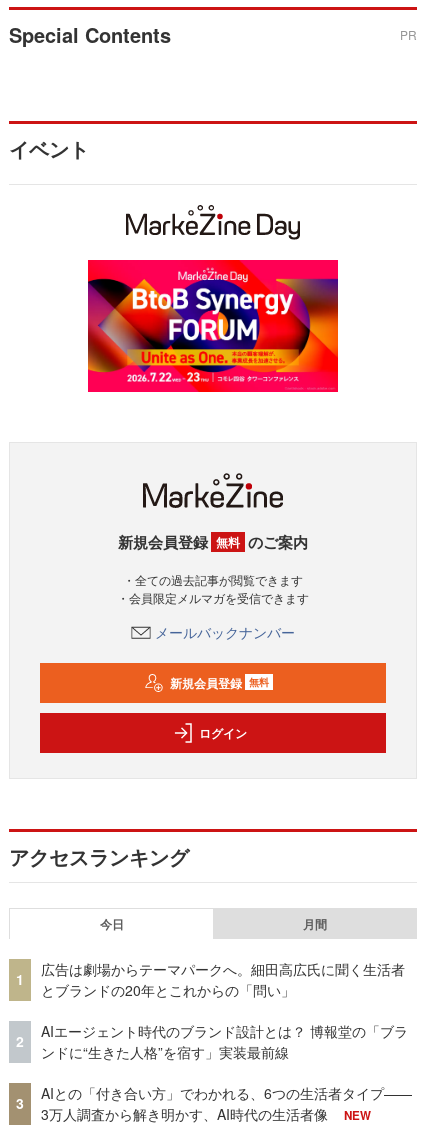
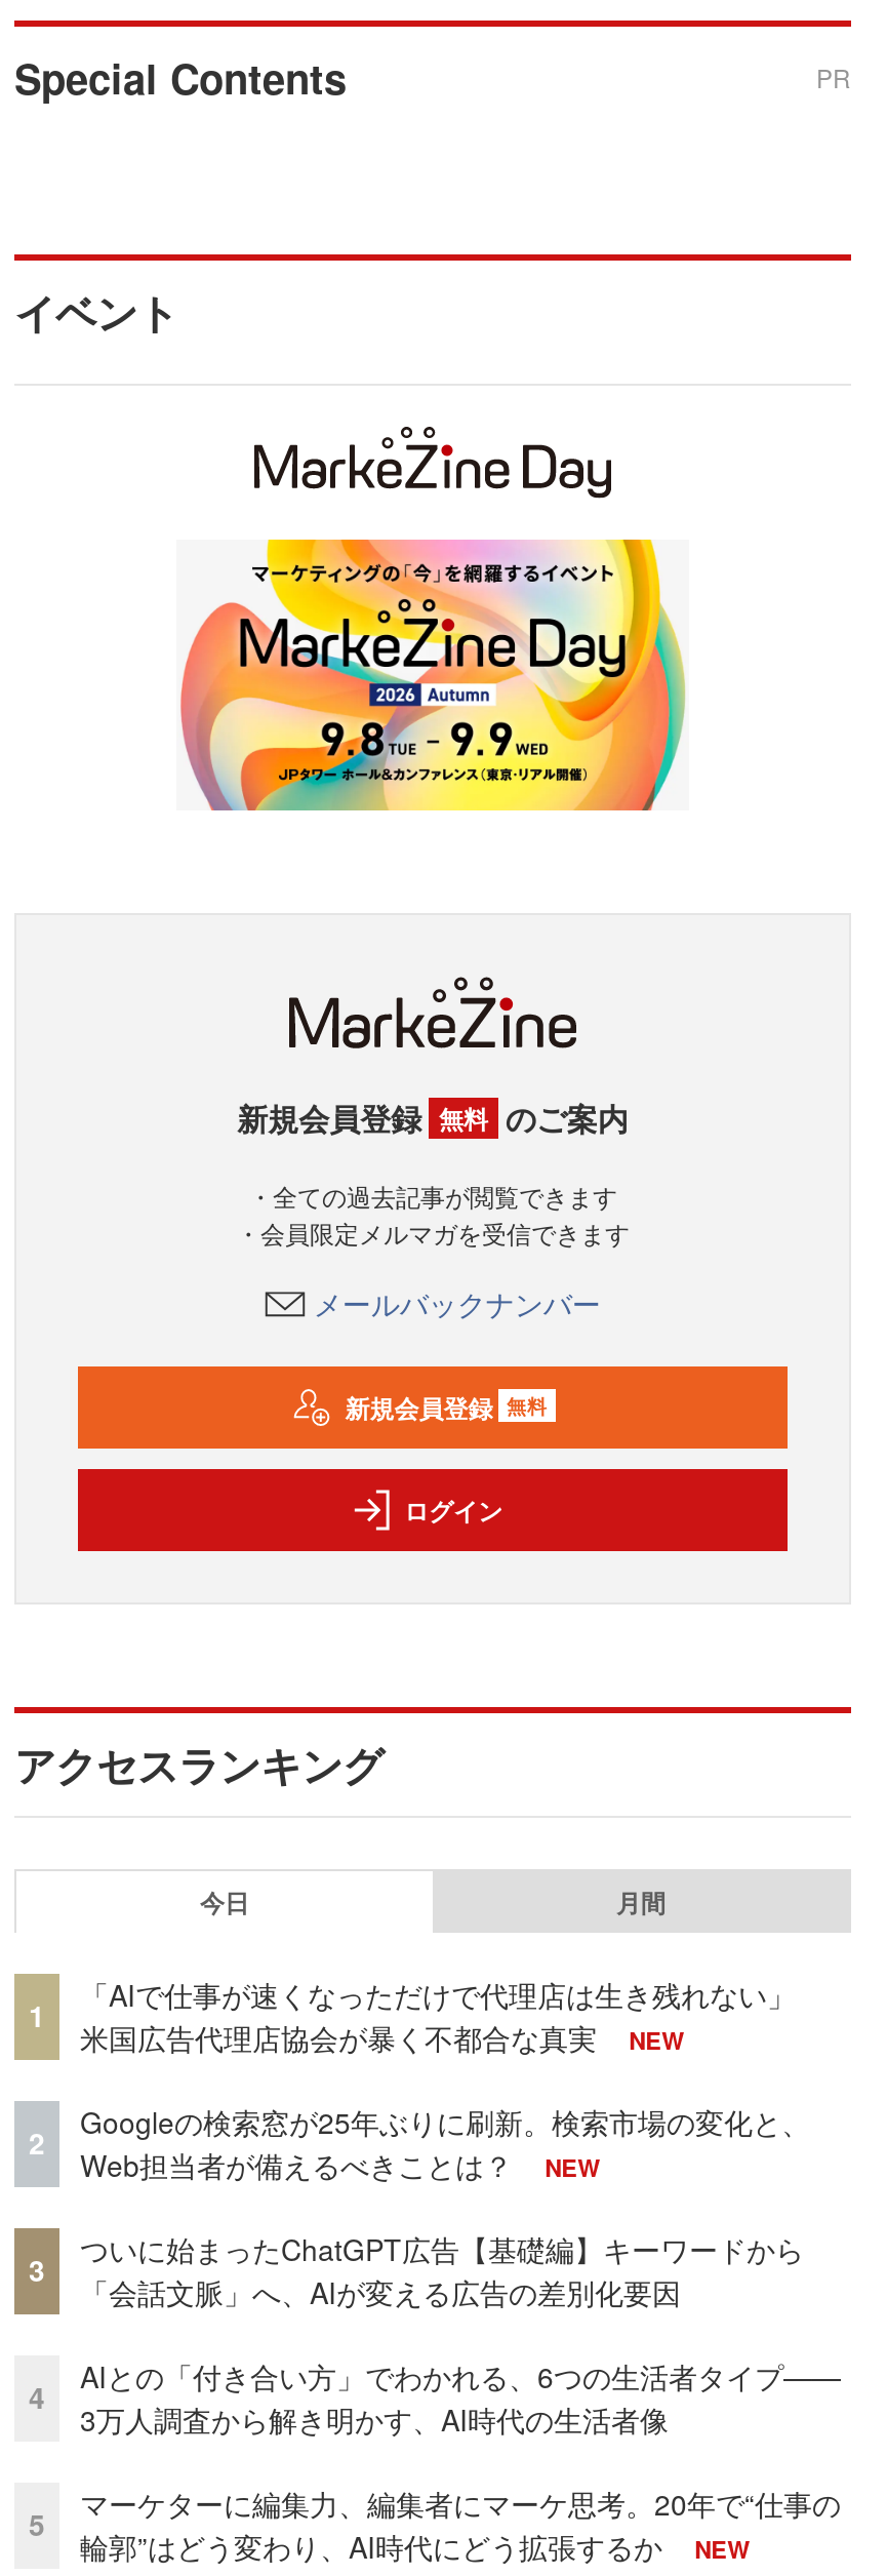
- [image]
+ [image]

- 広告は劇場からテーマパークへ。細田高広氏に聞く生活者
- とブランドの20年とこれからの「問い」
+ 「AIで仕事が速くなっただけで代理店は生き残れない」
+ 米国広告代理店協会が暴く不都合な真実
+ NEW

- AIエージェント時代のブランド設計とは？ 博報堂の「ブラ
- ンドに“生きた人格”を宿す」実装最前線
+ Googleの検索窓が25年ぶりに刷新。検索市場の変化と、
+ Web担当者が備えるべきことは？
+ NEW

+ ついに始まったChatGPT広告【基礎編】キーワードから
+ 「会話文脈」へ、AIが変える広告の差別化要因
+ 4

+ 5

+ マーケターに編集力、編集者にマーケ思考。20年で“仕事の
+ 輪郭”はどう変わり、AI時代にどう拡張するか
